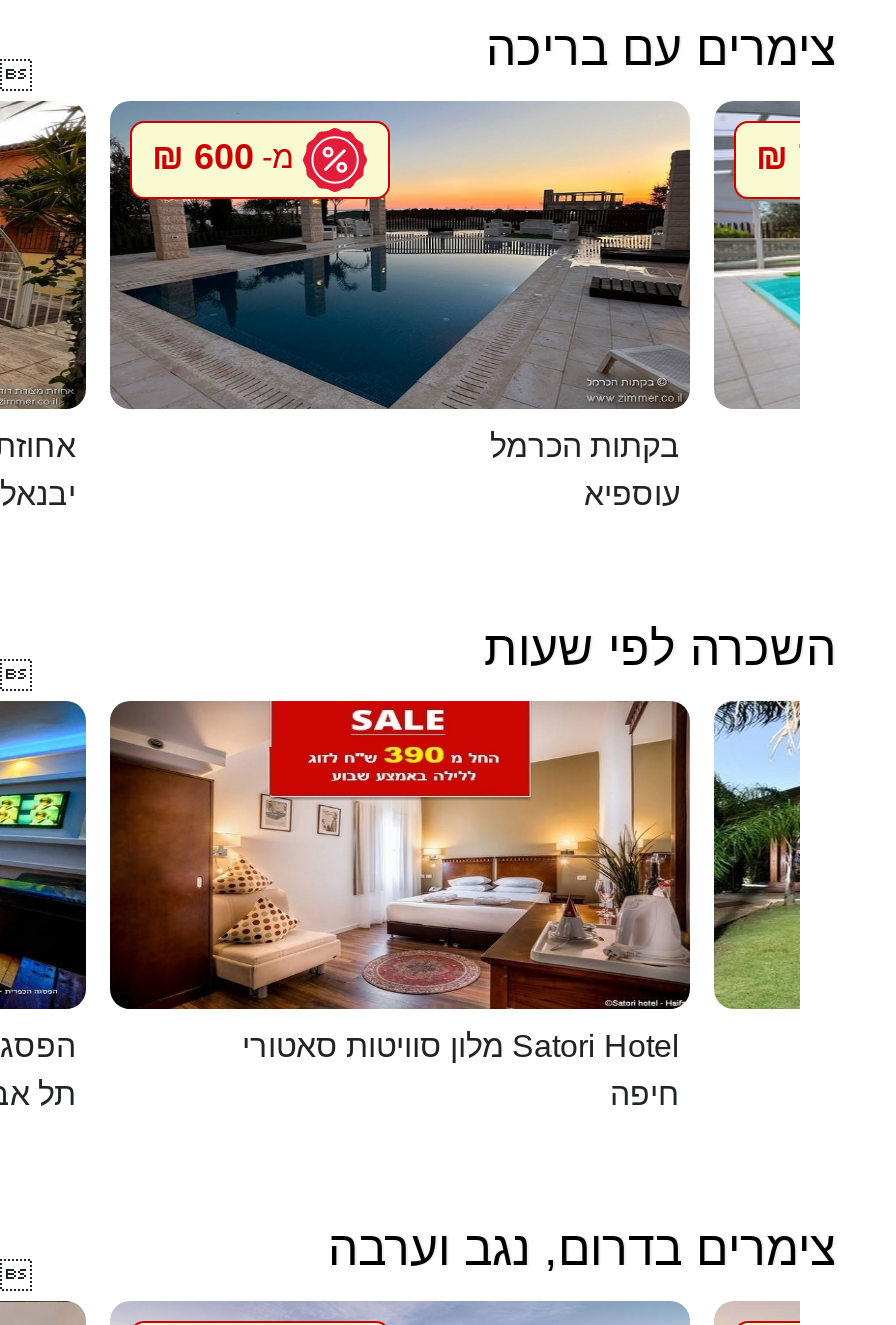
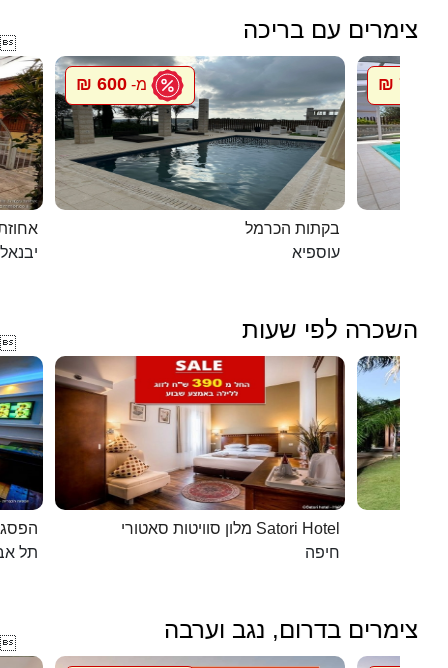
- [image]
+ [image]
